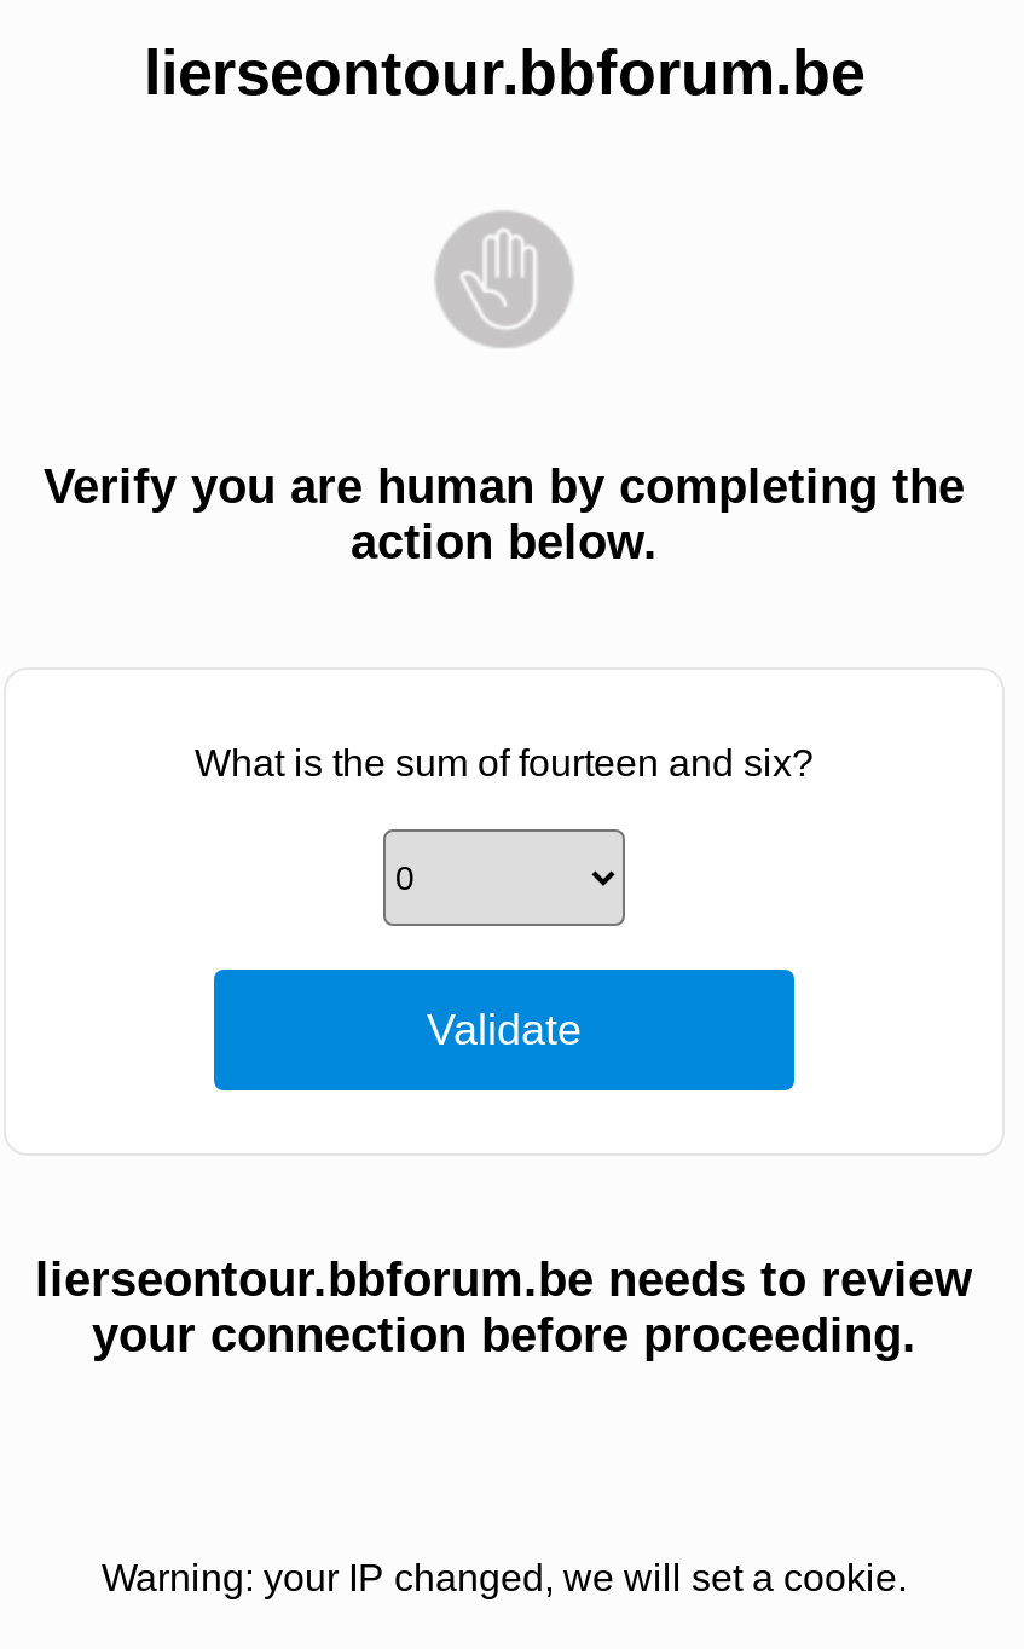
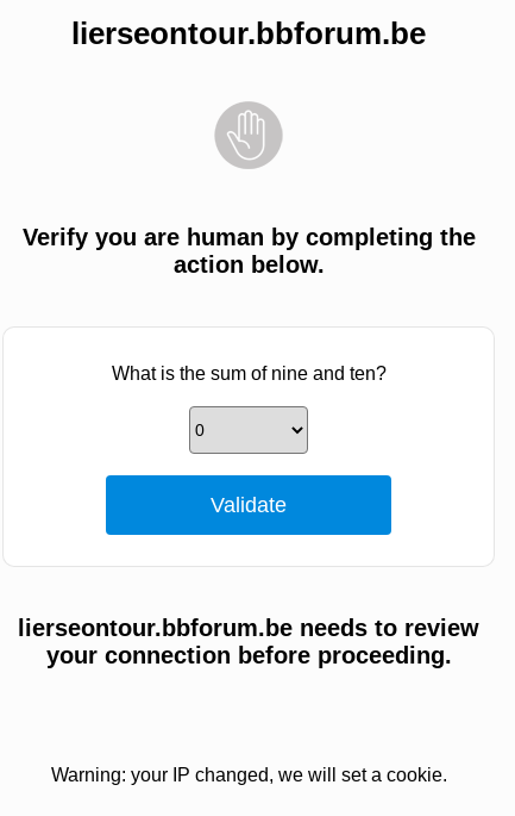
- What is the sum of fourteen and six?
+ What is the sum of nine and ten?
